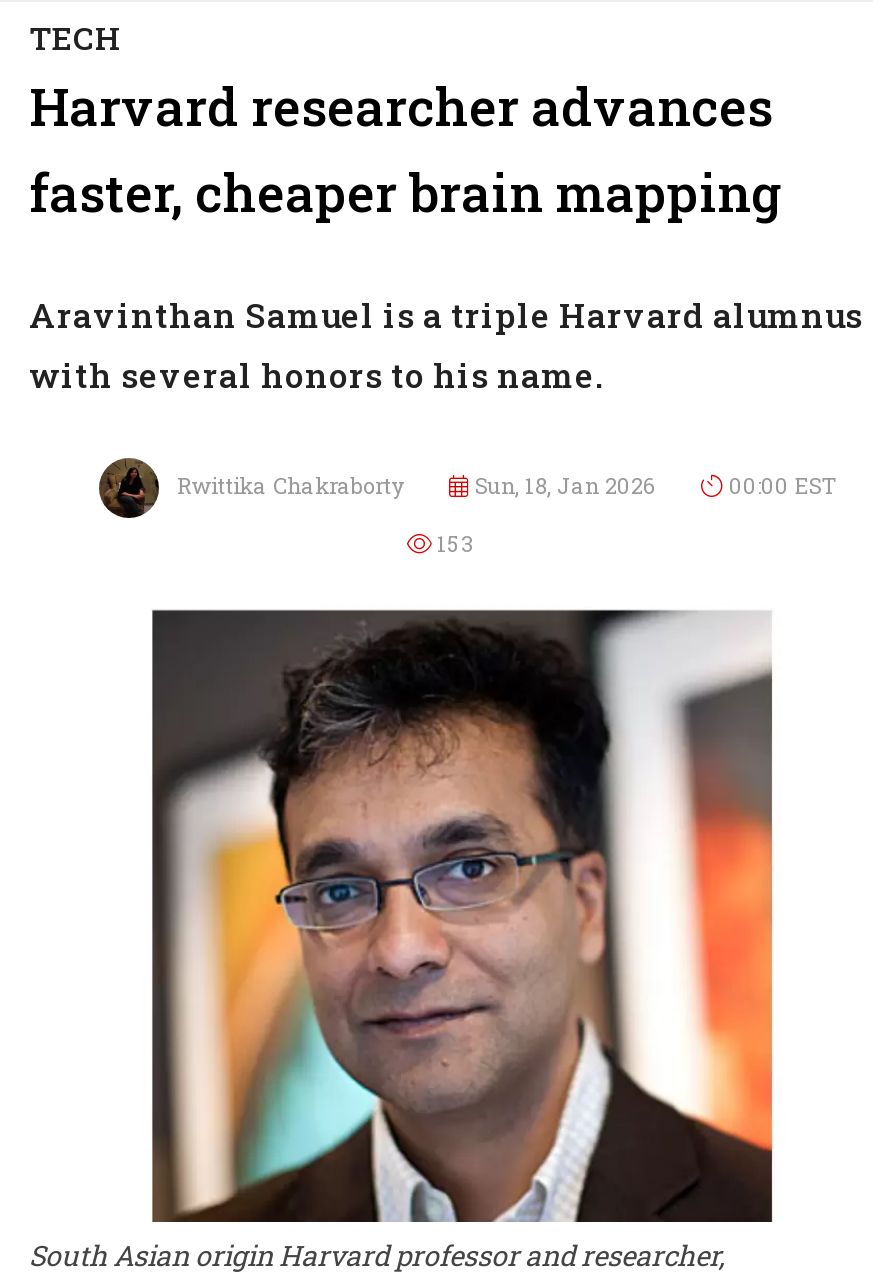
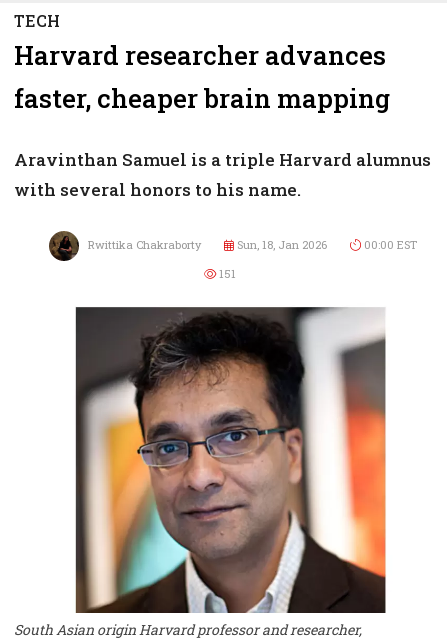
- 153
+ 151
